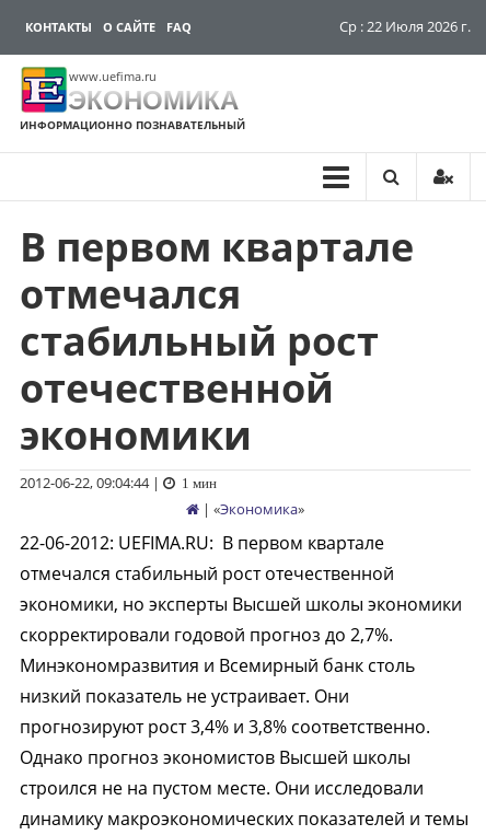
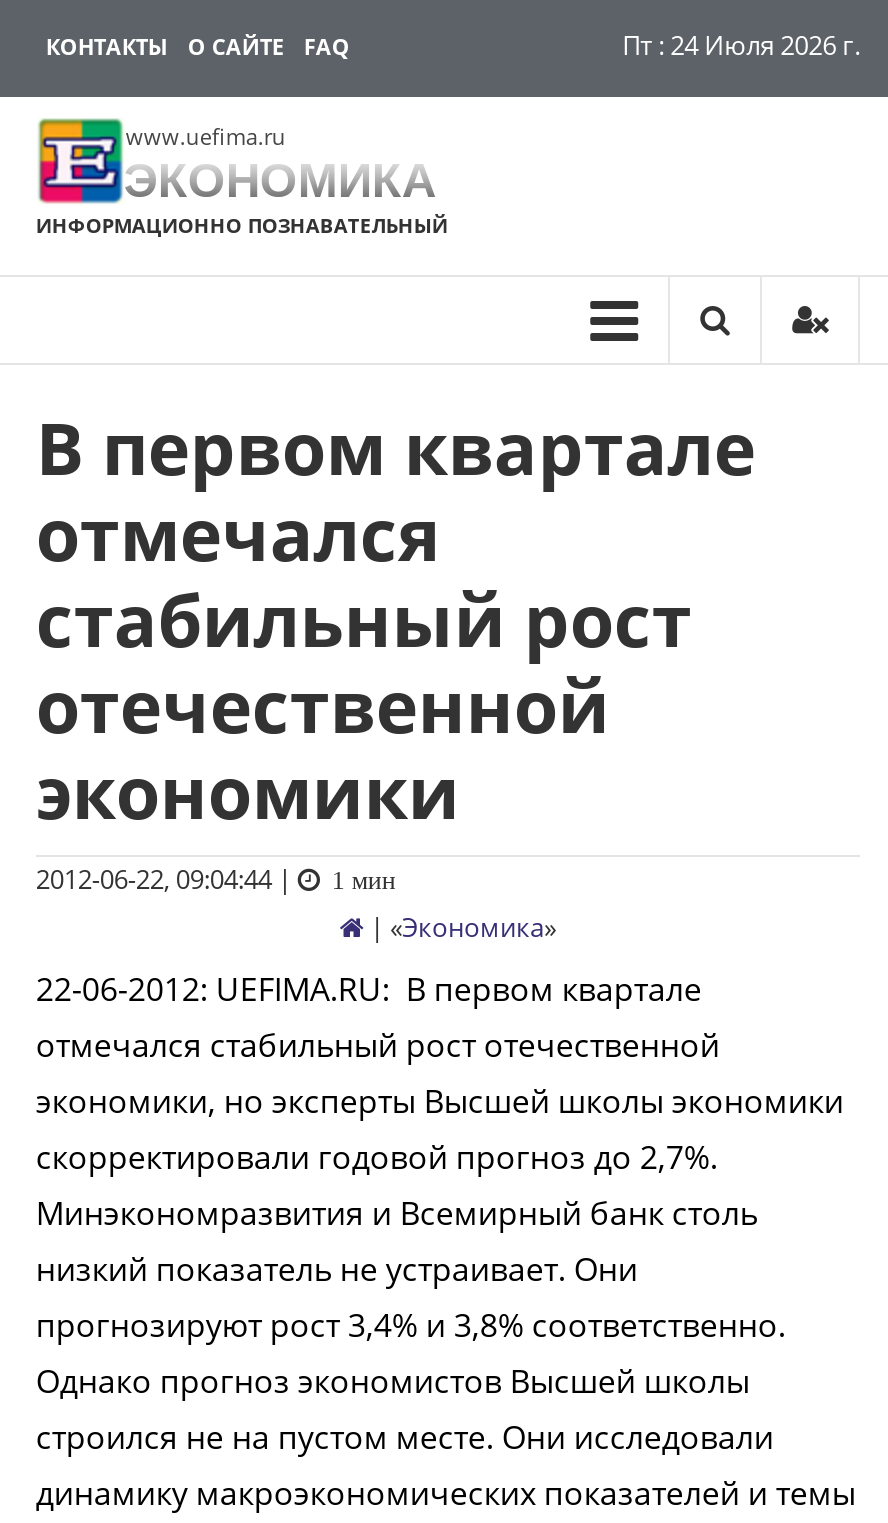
- Ср : 22 Июля 2026 г.
+ Пт : 24 Июля 2026 г.
